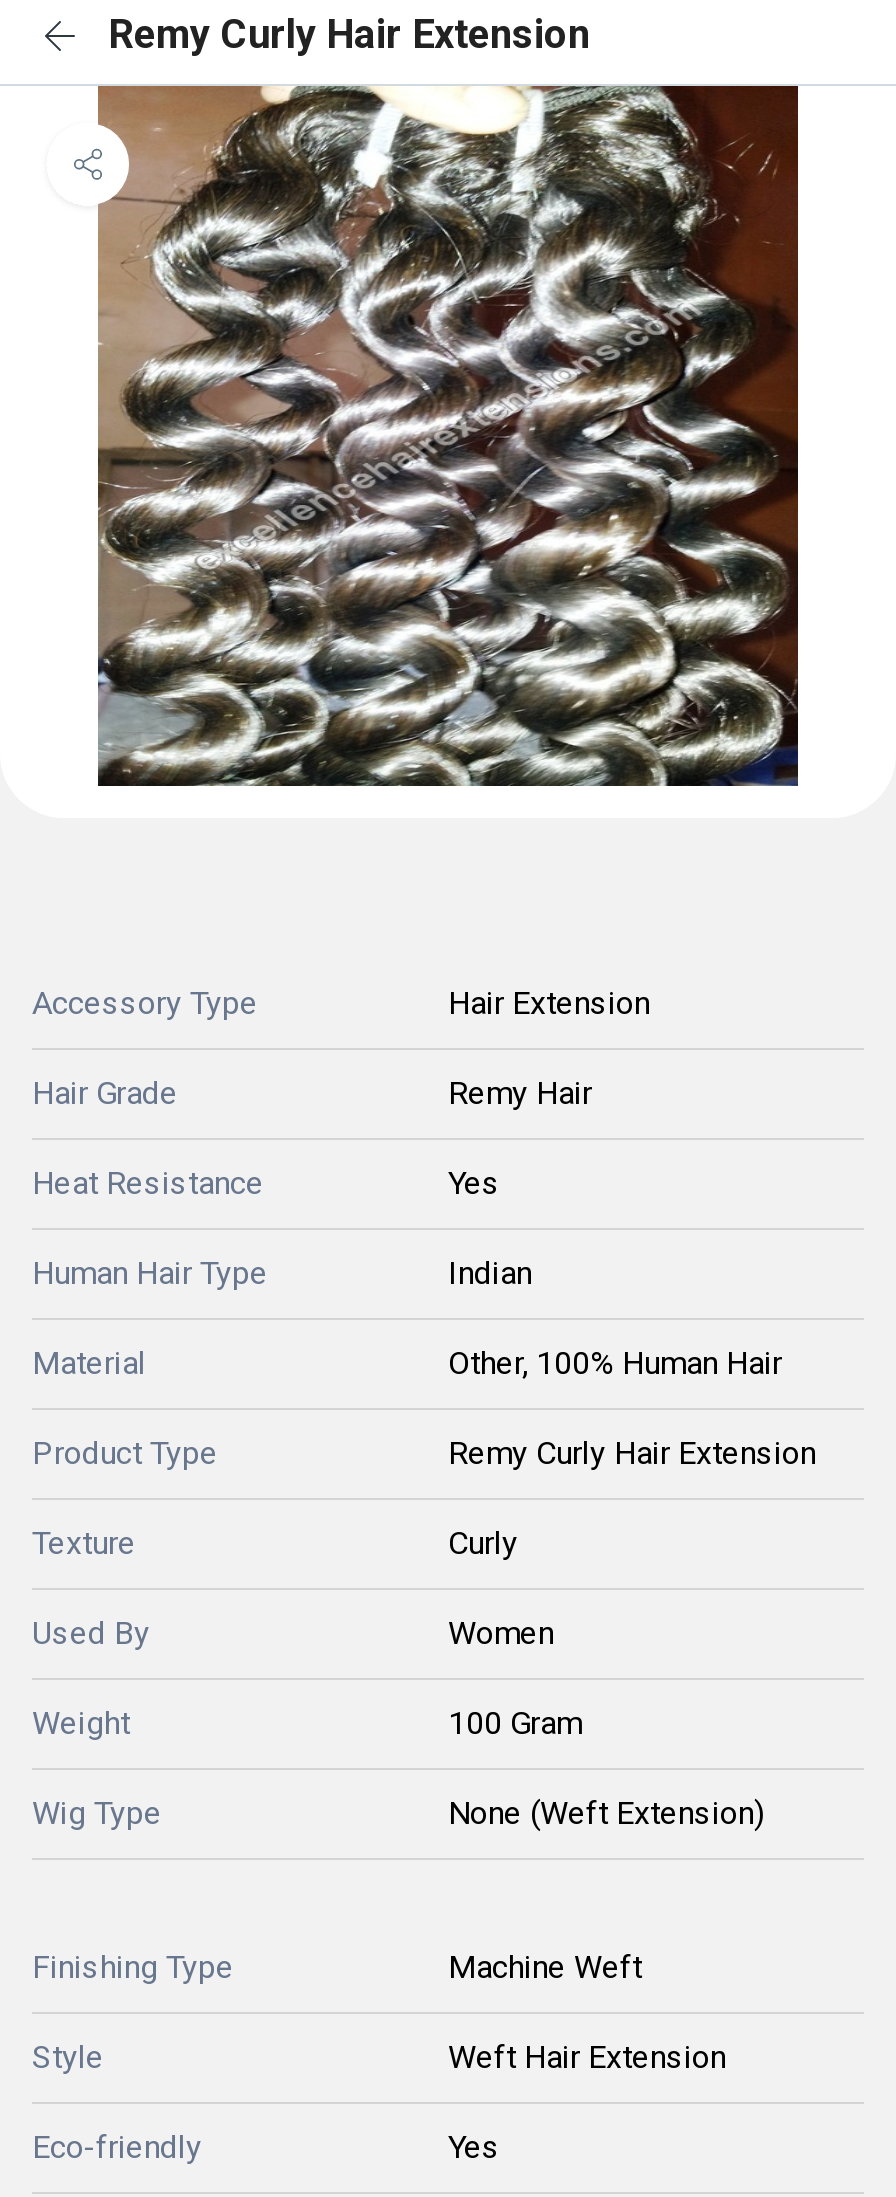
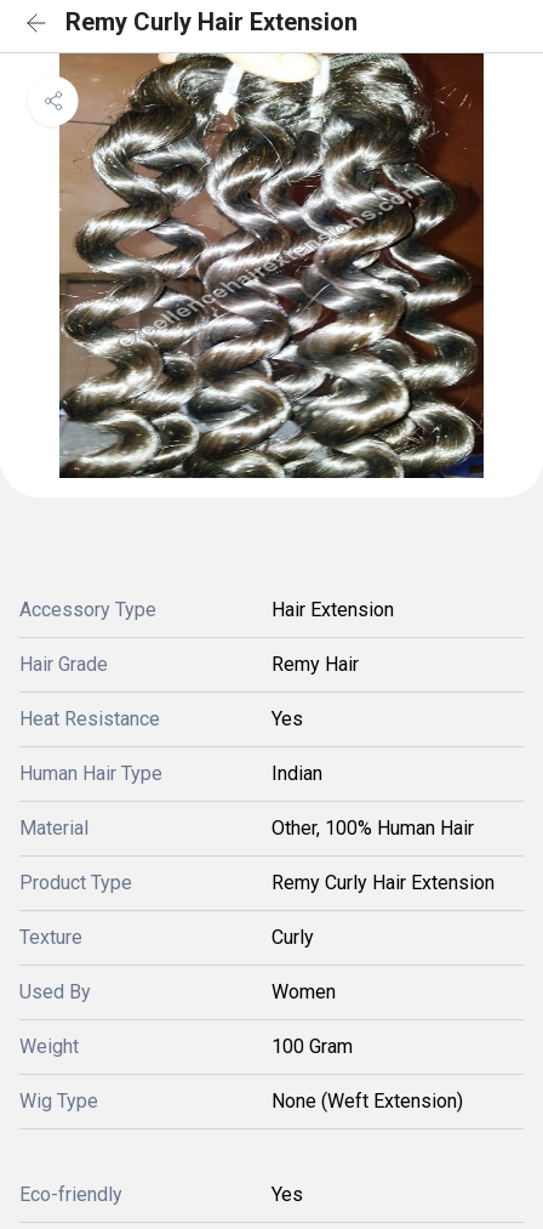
- Finishing Type
- Machine Weft
- Style
- Weft Hair Extension
